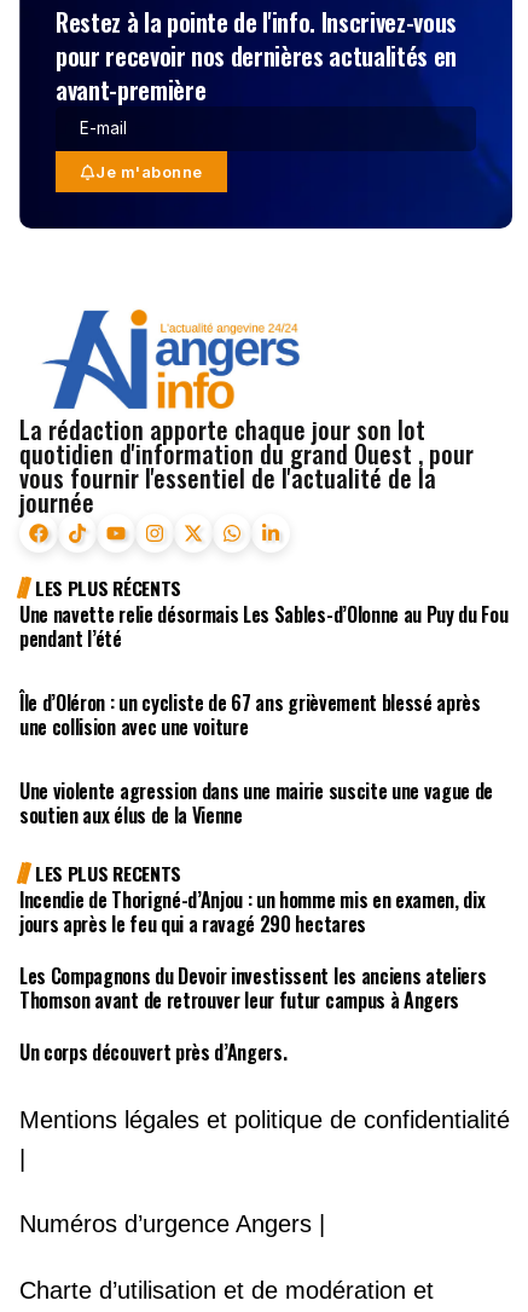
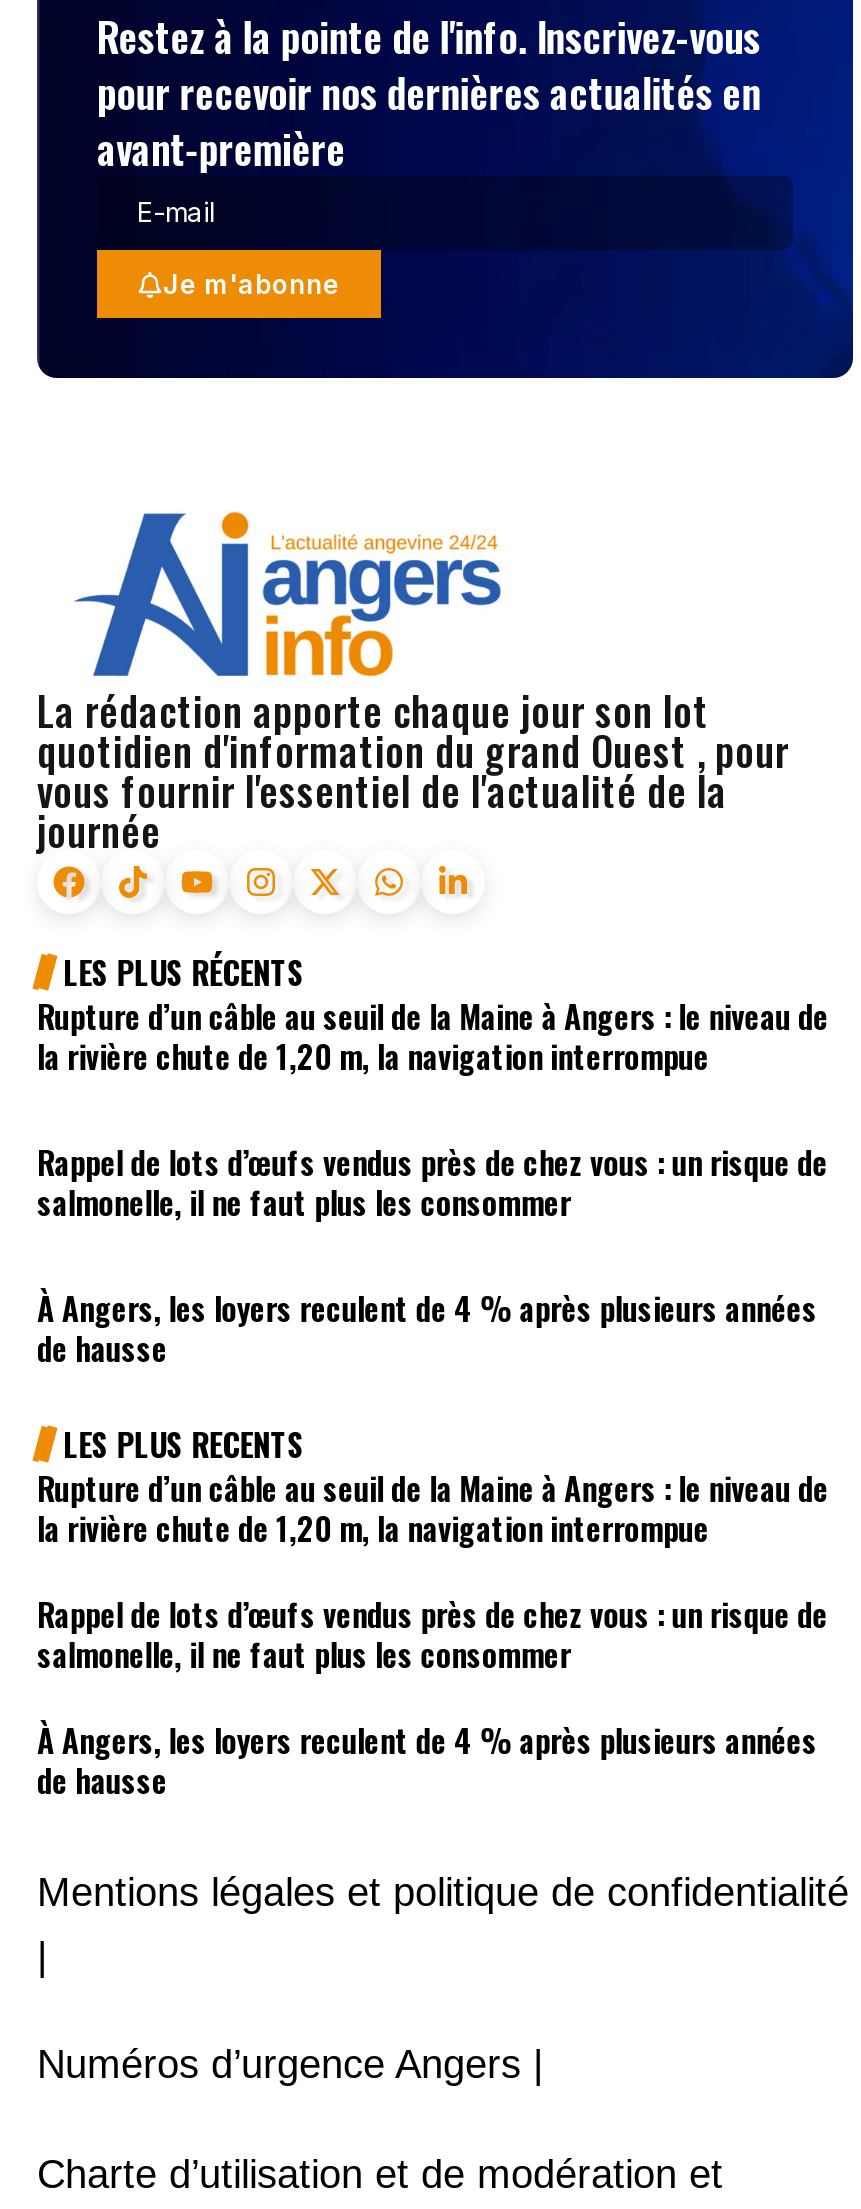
- Une navette relie désormais Les Sables-d’Olonne au Puy du Fou
- pendant l’été
+ Rupture d’un câble au seuil de la Maine à Angers : le niveau de
+ la rivière chute de 1,20 m, la navigation interrompue

- Île d’Oléron : un cycliste de 67 ans grièvement blessé après
- une collision avec une voiture
+ Rappel de lots d’œufs vendus près de chez vous : un risque de
+ salmonelle, il ne faut plus les consommer

- Une violente agression dans une mairie suscite une vague de
- soutien aux élus de la Vienne
+ À Angers, les loyers reculent de 4 % après plusieurs années
+ de hausse

- Incendie de Thorigné-d’Anjou : un homme mis en examen, dix
- jours après le feu qui a ravagé 290 hectares
+ Rupture d’un câble au seuil de la Maine à Angers : le niveau de
+ la rivière chute de 1,20 m, la navigation interrompue

- Les Compagnons du Devoir investissent les anciens ateliers
- Thomson avant de retrouver leur futur campus à Angers
+ Rappel de lots d’œufs vendus près de chez vous : un risque de
+ salmonelle, il ne faut plus les consommer

- Un corps découvert près d’Angers.
+ À Angers, les loyers reculent de 4 % après plusieurs années
+ de hausse
